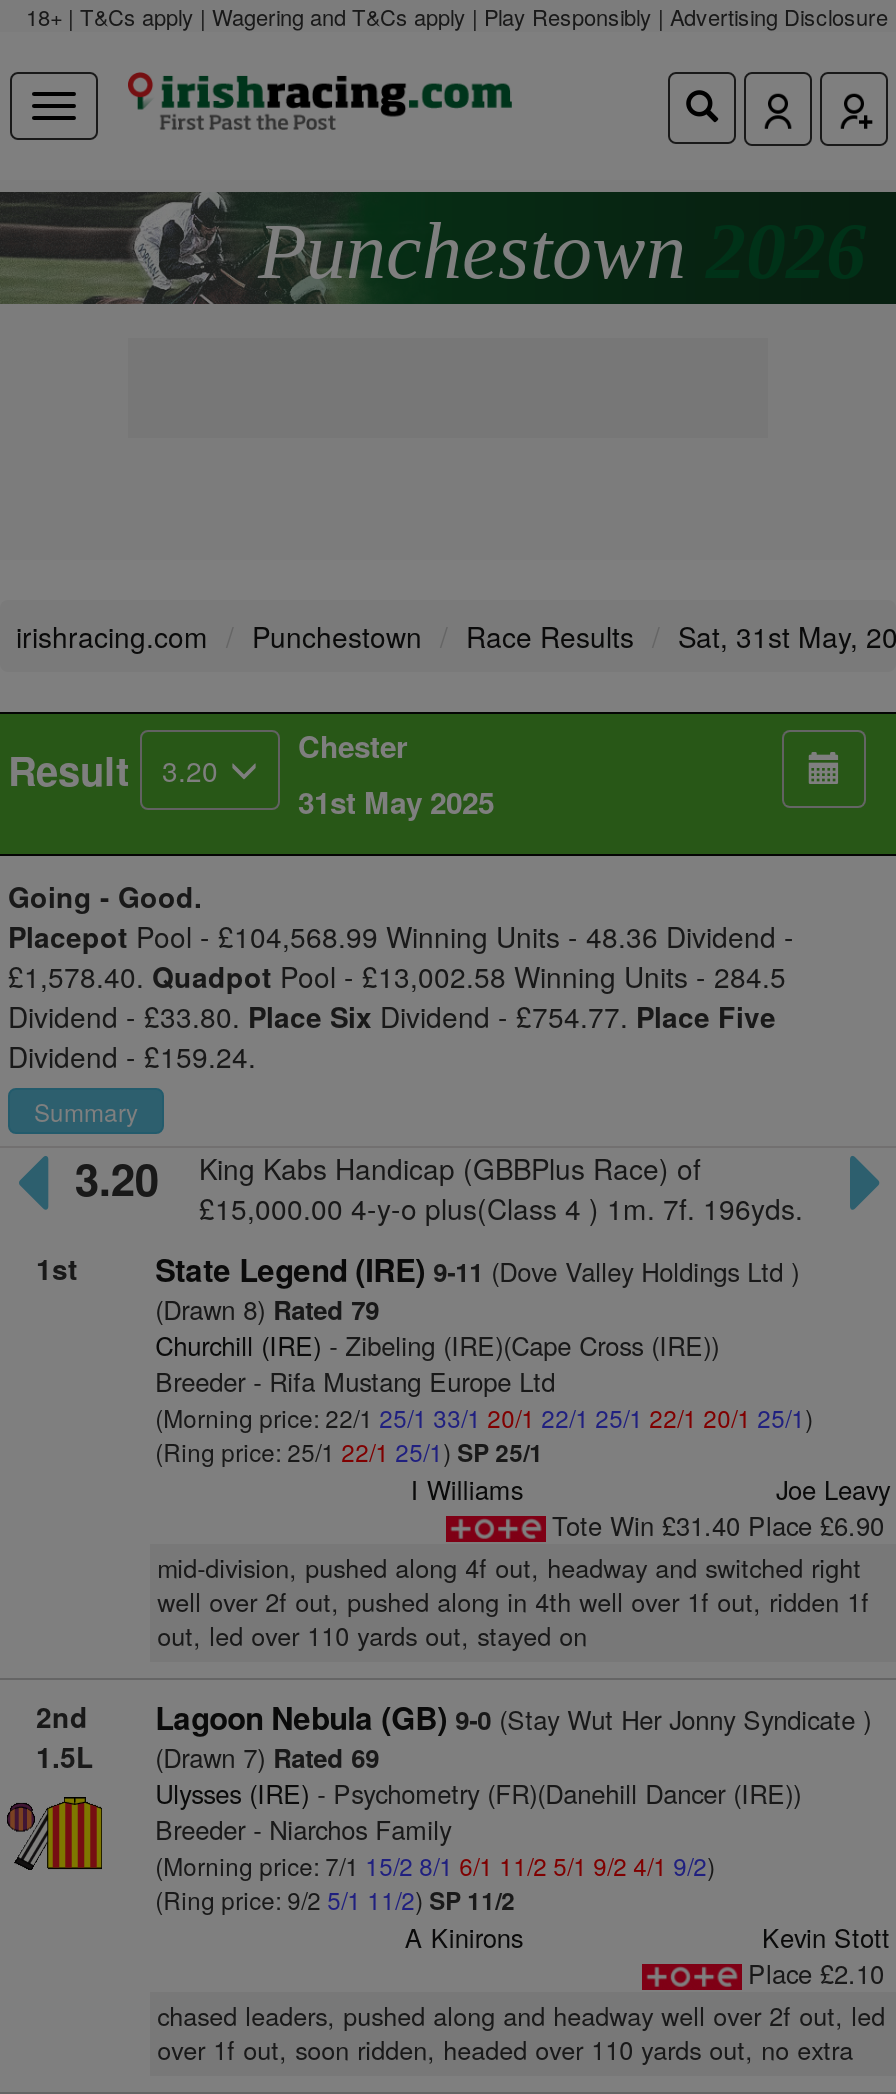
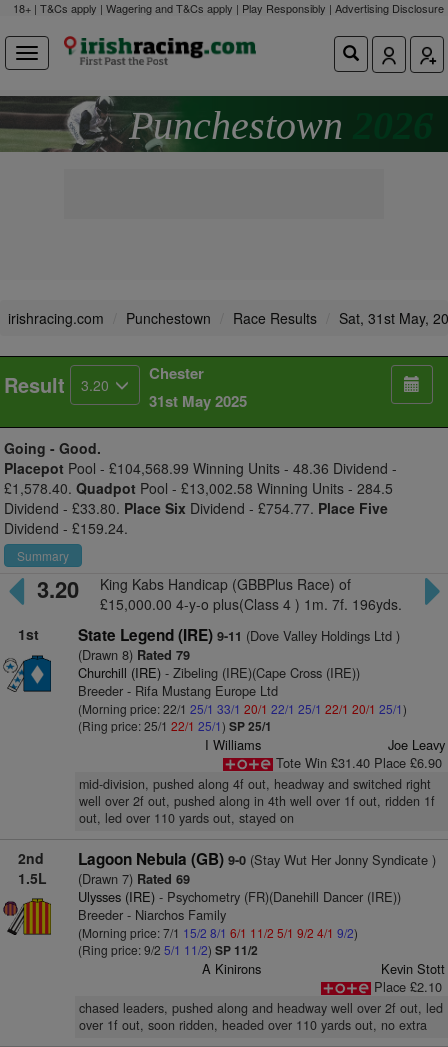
+ [image]
